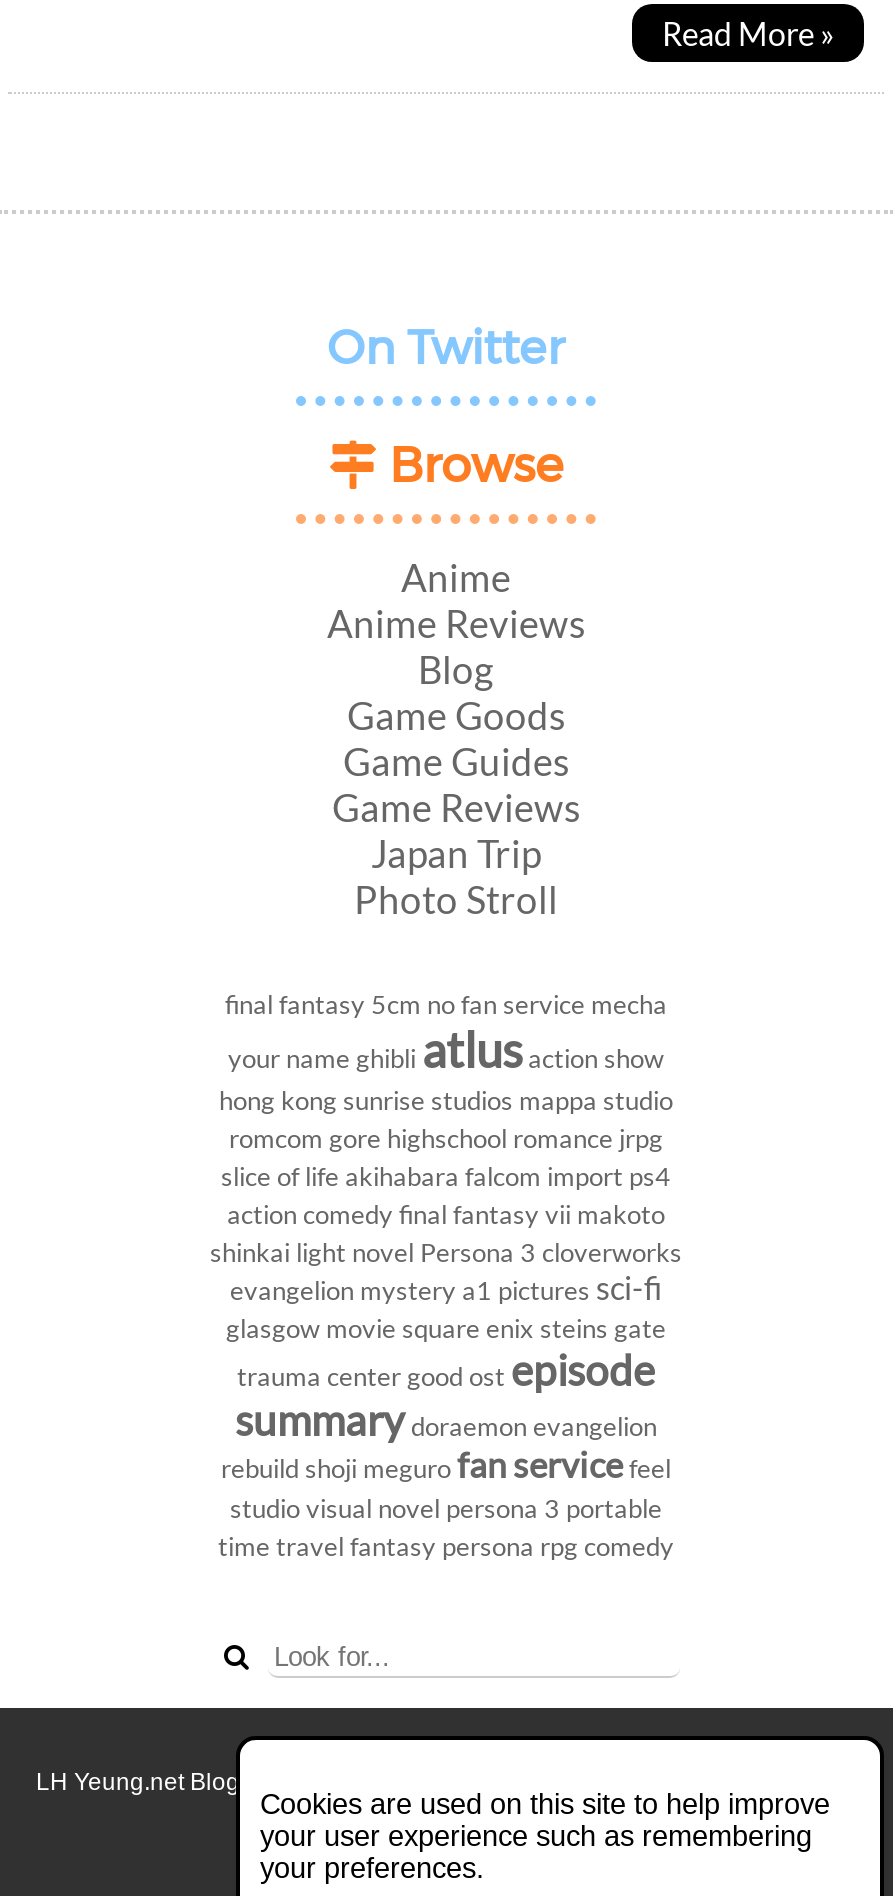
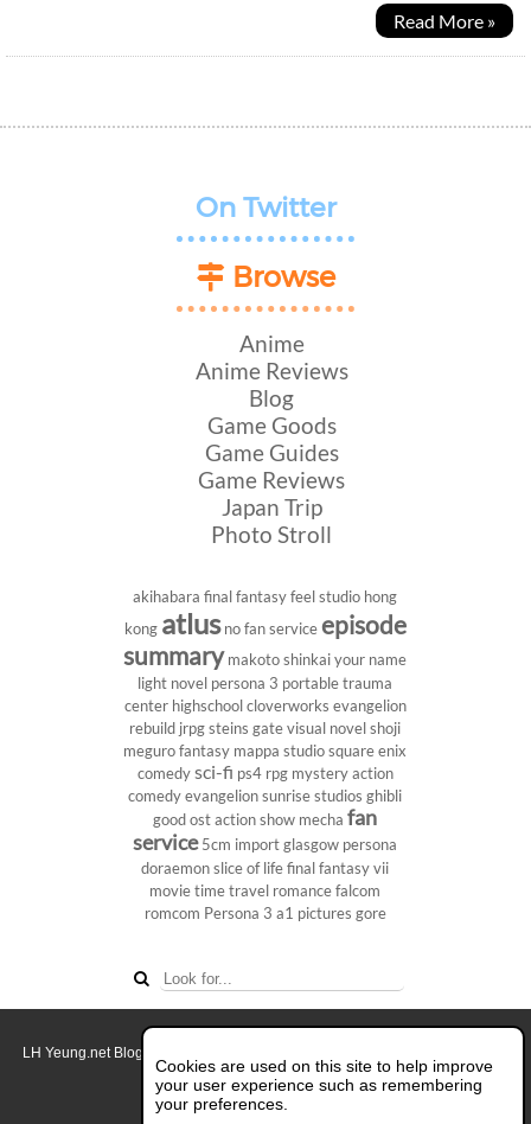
- final fantasy 5cm no fan service mecha
- your name ghibli atlus action show
- hong kong sunrise studios mappa studio
- romcom gore highschool romance jrpg
- slice of life akihabara falcom import ps4
- action comedy final fantasy vii makoto
- shinkai light novel Persona 3 cloverworks
- evangelion mystery a1 pictures sci-fi
- glasgow movie square enix steins gate
- trauma center good ost episode
- summary doraemon evangelion
- rebuild shoji meguro fan service feel
- studio visual novel persona 3 portable
- time travel fantasy persona rpg comedy
+ akihabara final fantasy feel studio hong
+ kong atlus no fan service episode
+ summary makoto shinkai your name
+ light novel persona 3 portable trauma
+ center highschool cloverworks evangelion
+ rebuild jrpg steins gate visual novel shoji
+ meguro fantasy mappa studio square enix
+ comedy sci-fi ps4 rpg mystery action
+ comedy evangelion sunrise studios ghibli
+ good ost action show mecha fan
+ service 5cm import glasgow persona
+ doraemon slice of life final fantasy vii
+ movie time travel romance falcom
+ romcom Persona 3 a1 pictures gore
